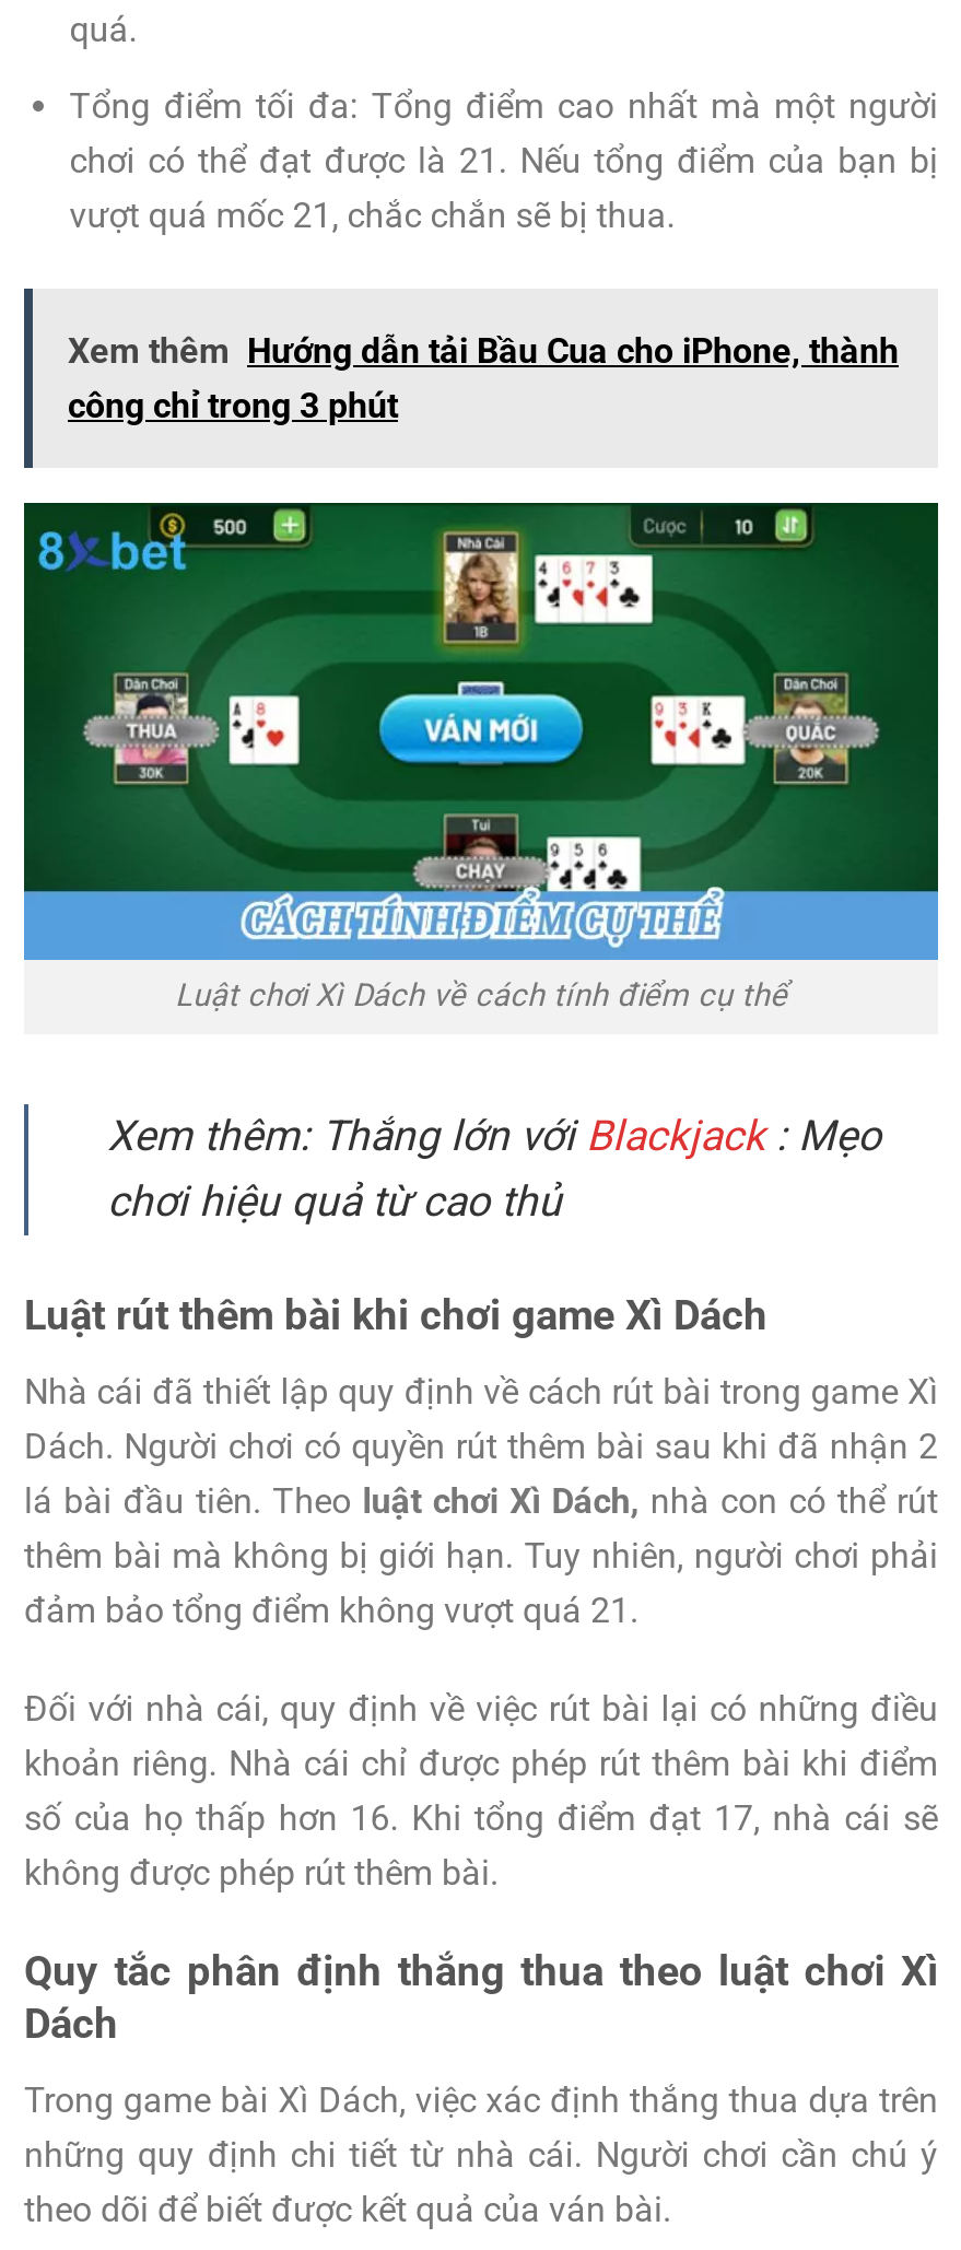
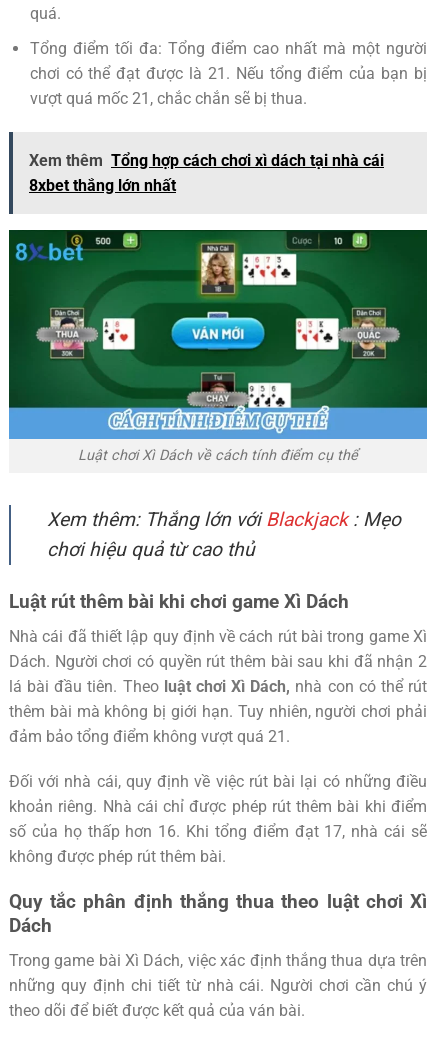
- Xem thêm Hướng dẫn tải Bầu Cua cho iPhone, thành
- công chỉ trong 3 phút
+ Xem thêm Tổng hợp cách chơi xì dách tại nhà cái
+ 8xbet thắng lớn nhất
